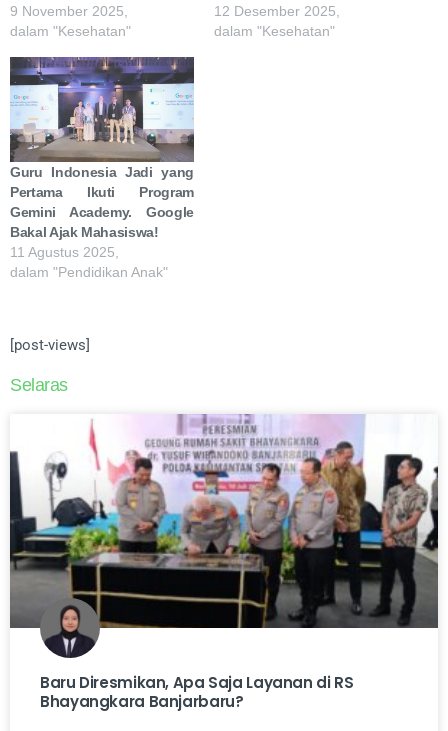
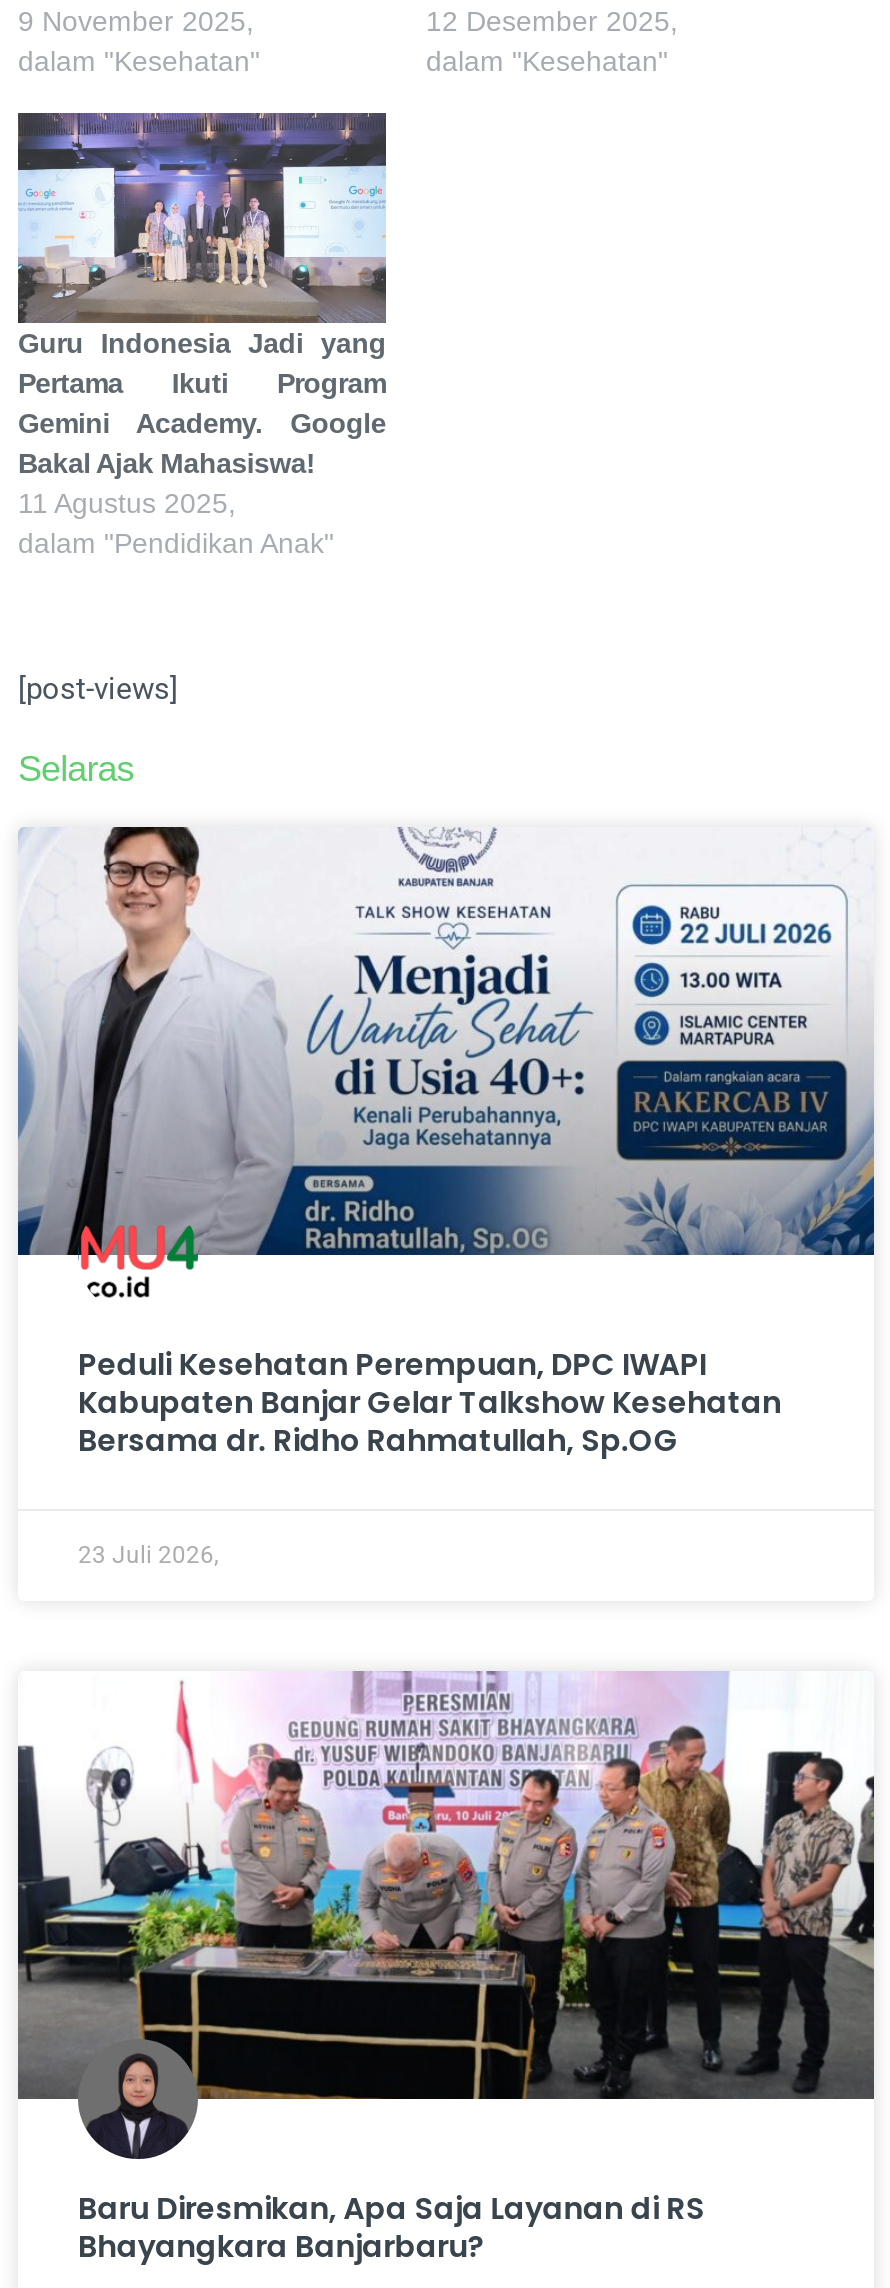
+ [image]
+ Peduli Kesehatan Perempuan, DPC IWAPI
+ Kabupaten Banjar Gelar Talkshow Kesehatan
+ Bersama dr. Ridho Rahmatullah, Sp.OG
+ 23 Juli 2026,
